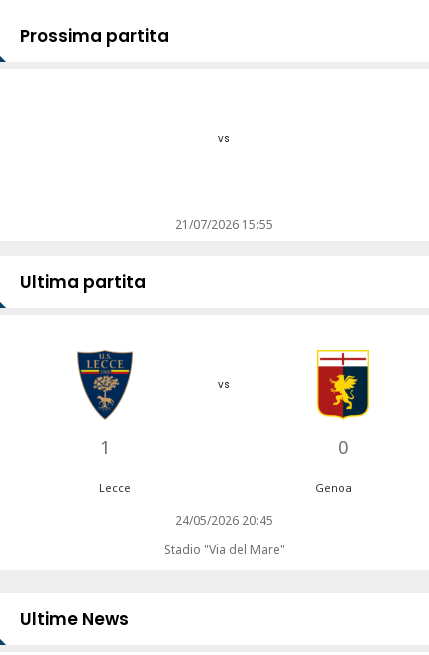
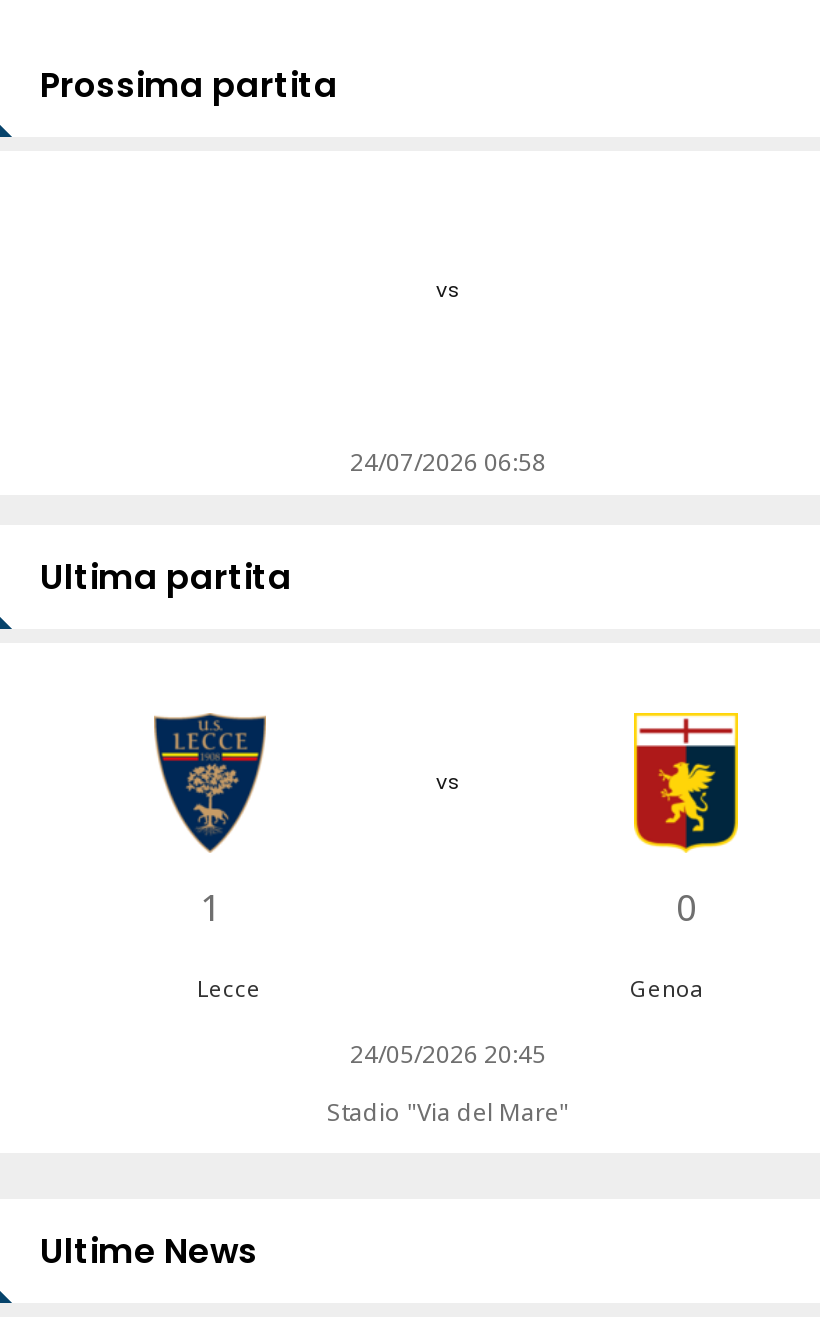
- 21/07/2026 15:55
+ 24/07/2026 06:58
